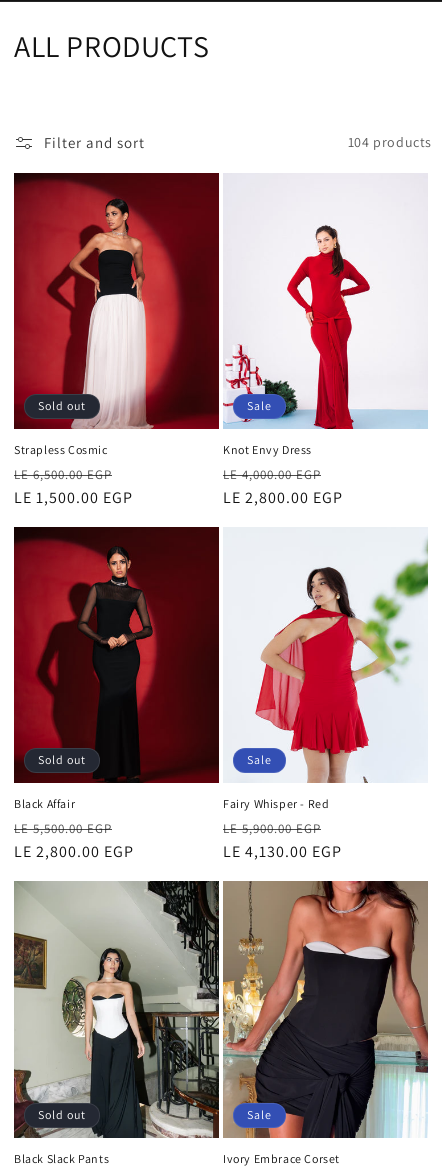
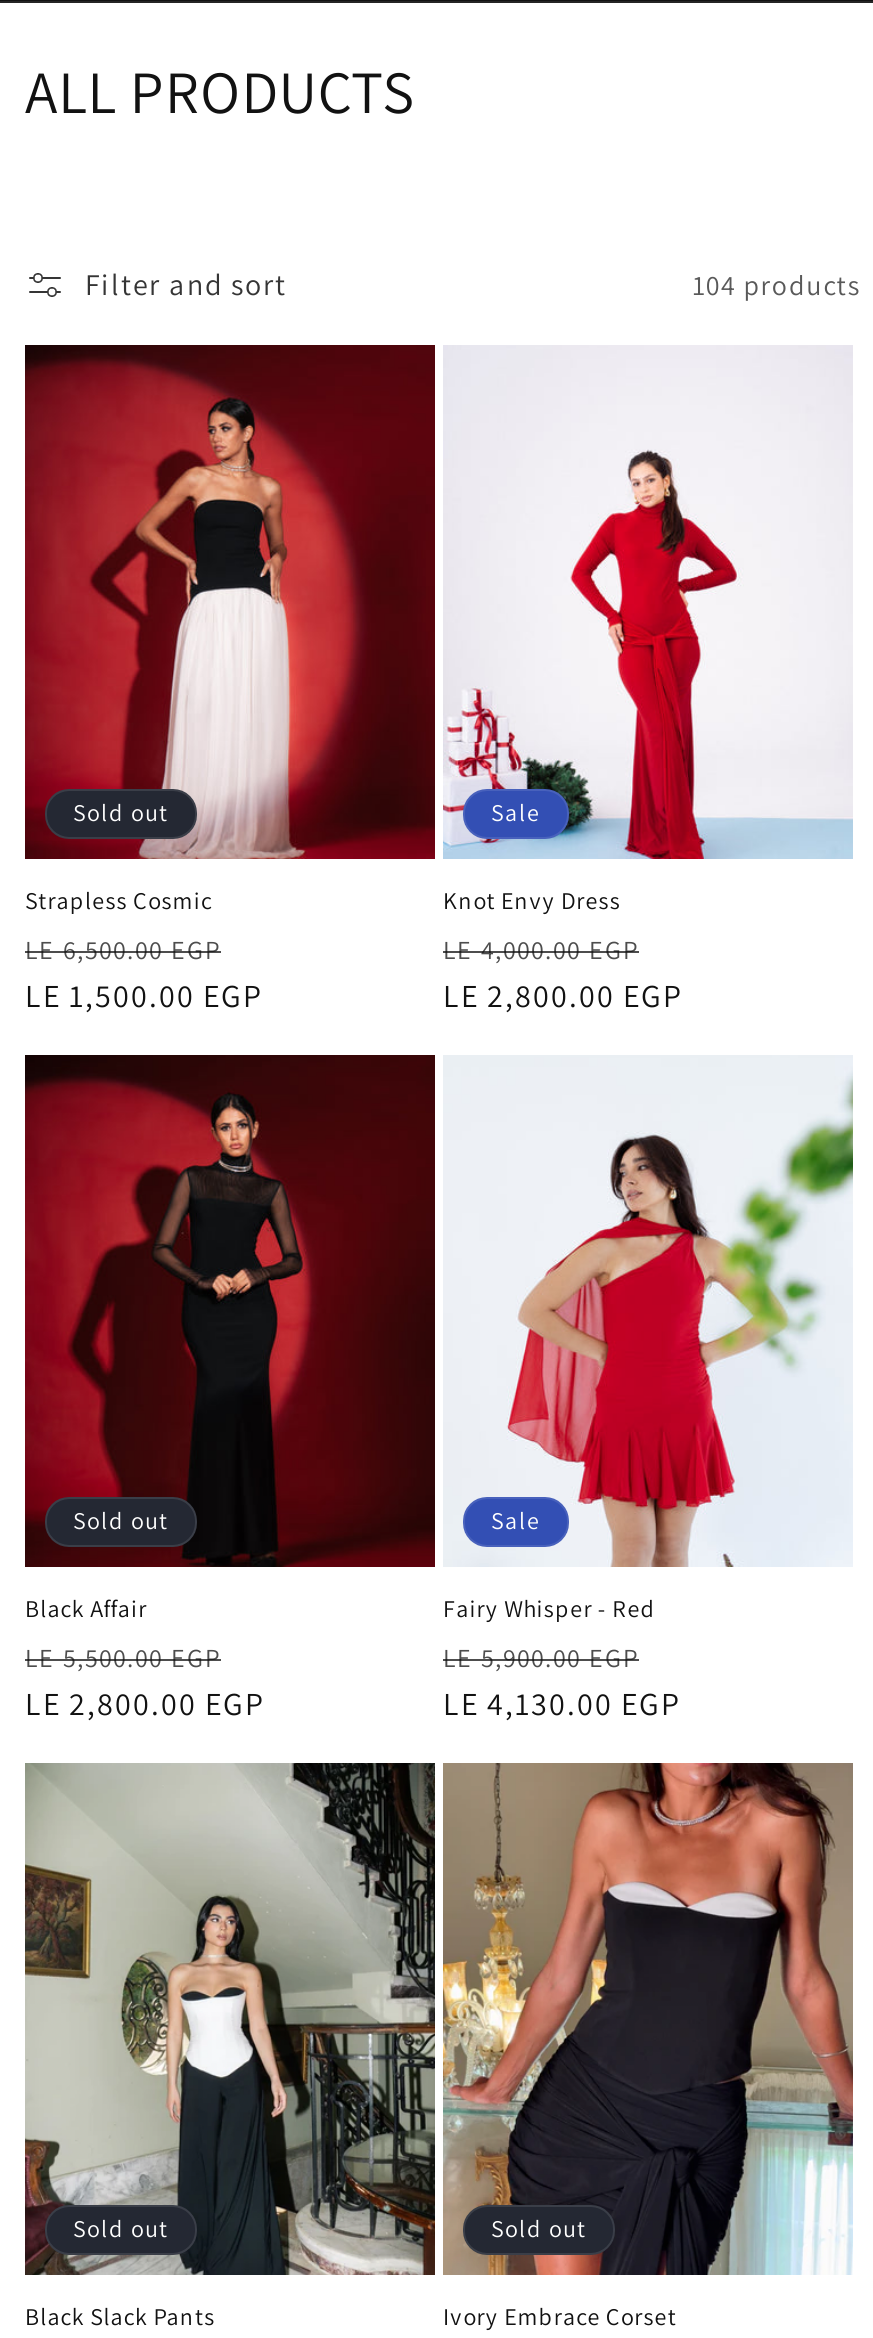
- Sale
+ Sold out
